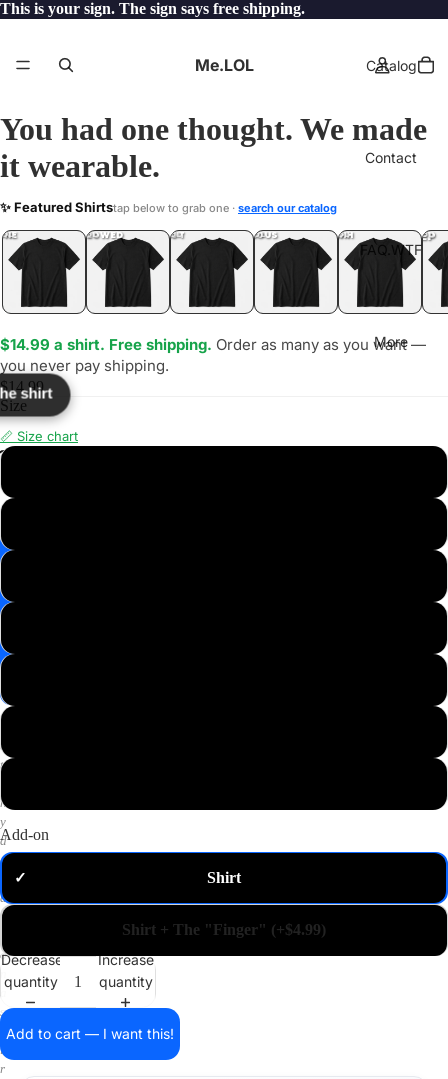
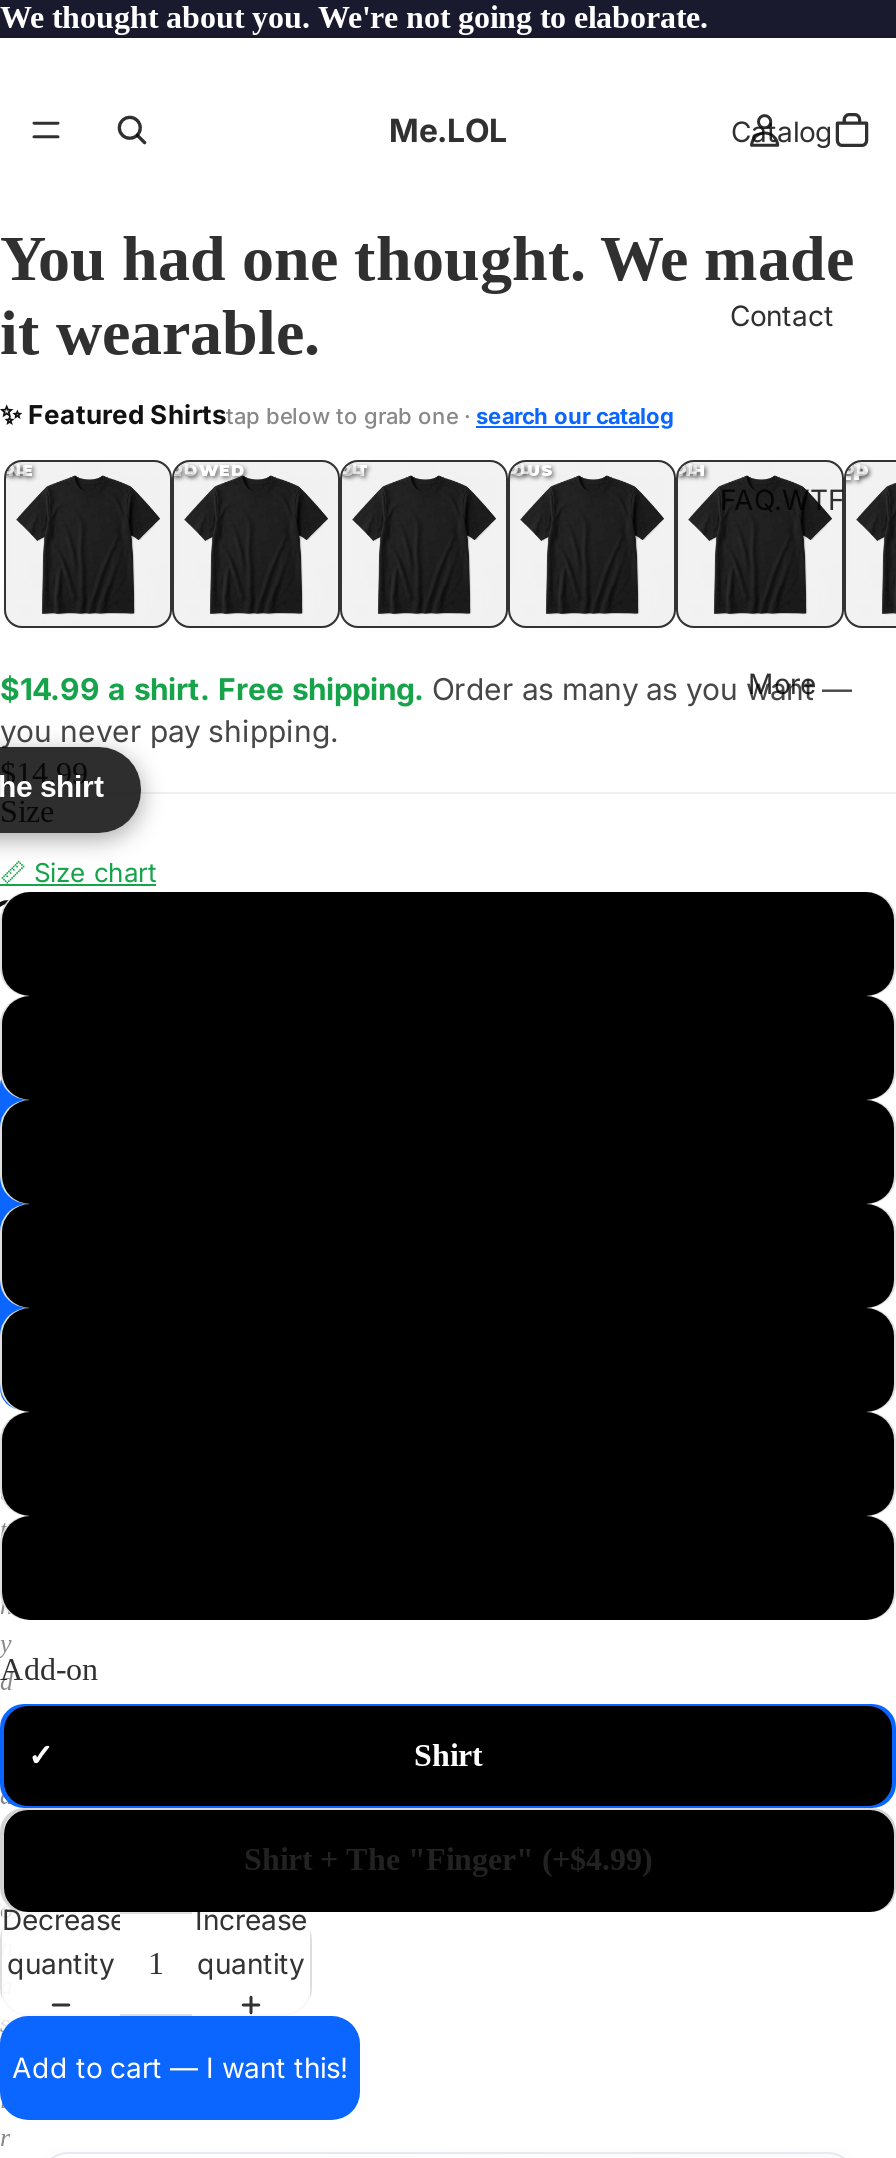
- This is your sign. The sign says free shipping.
+ We thought about you. We're not going to elaborate.
